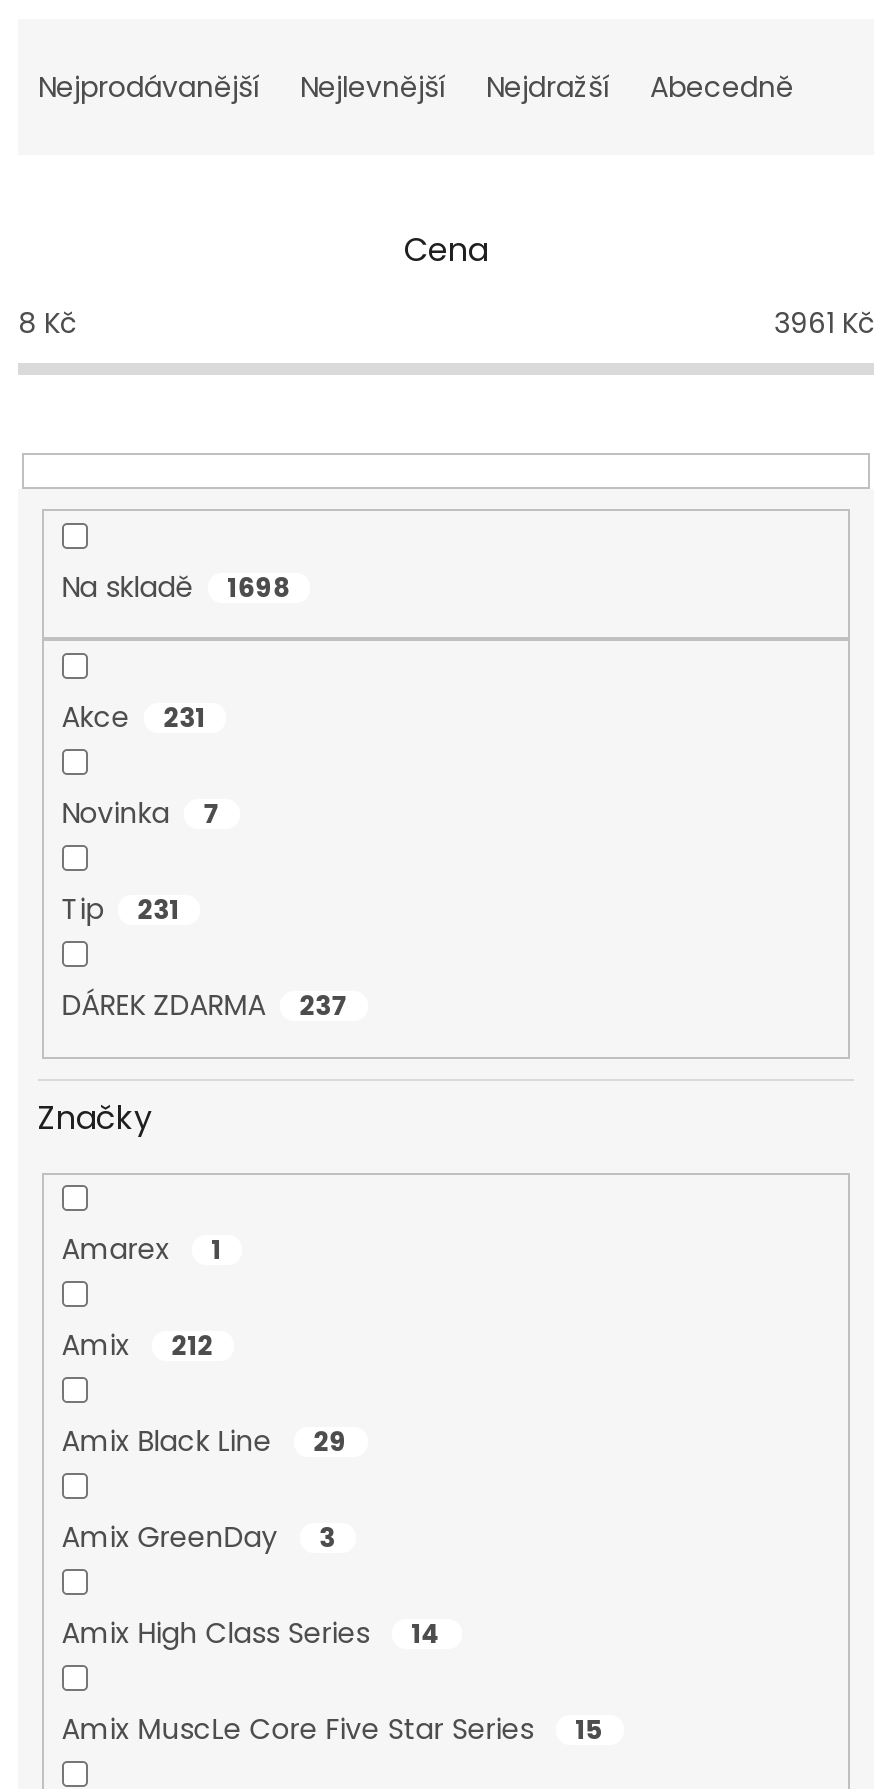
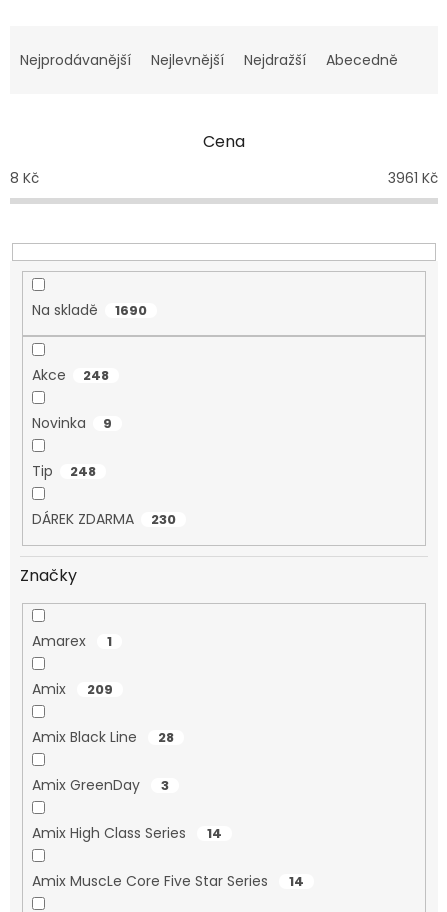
- 1698
+ 1690

- Akce 231
+ Akce 248

- Novinka 7
+ Novinka 9

- Tip 231
+ Tip 248

- DÁREK ZDARMA 237
+ DÁREK ZDARMA 230

- Amix 212
+ Amix 209

- Amix Black Line 29
+ Amix Black Line 28

- Amix MuscLe Core Five Star Series 15
+ Amix MuscLe Core Five Star Series 14
